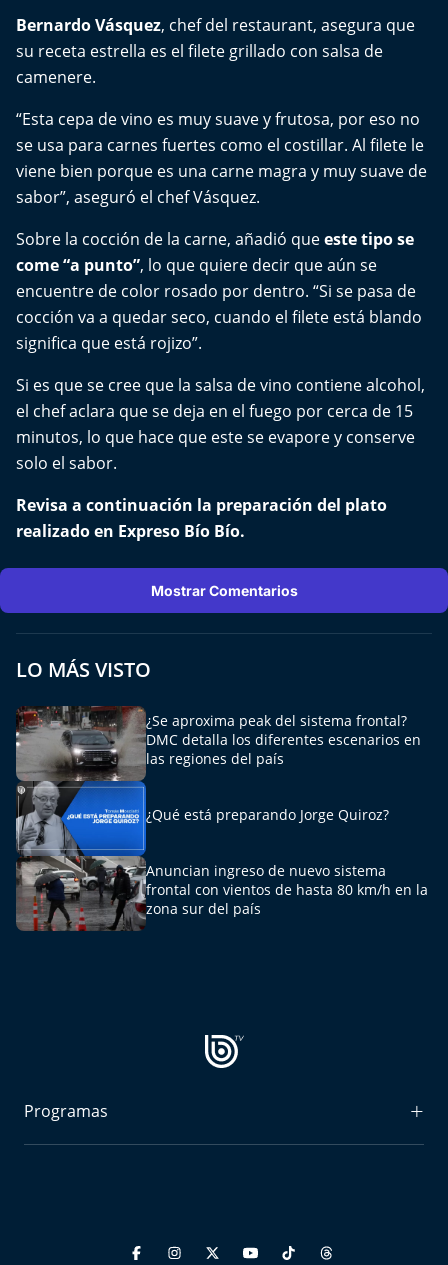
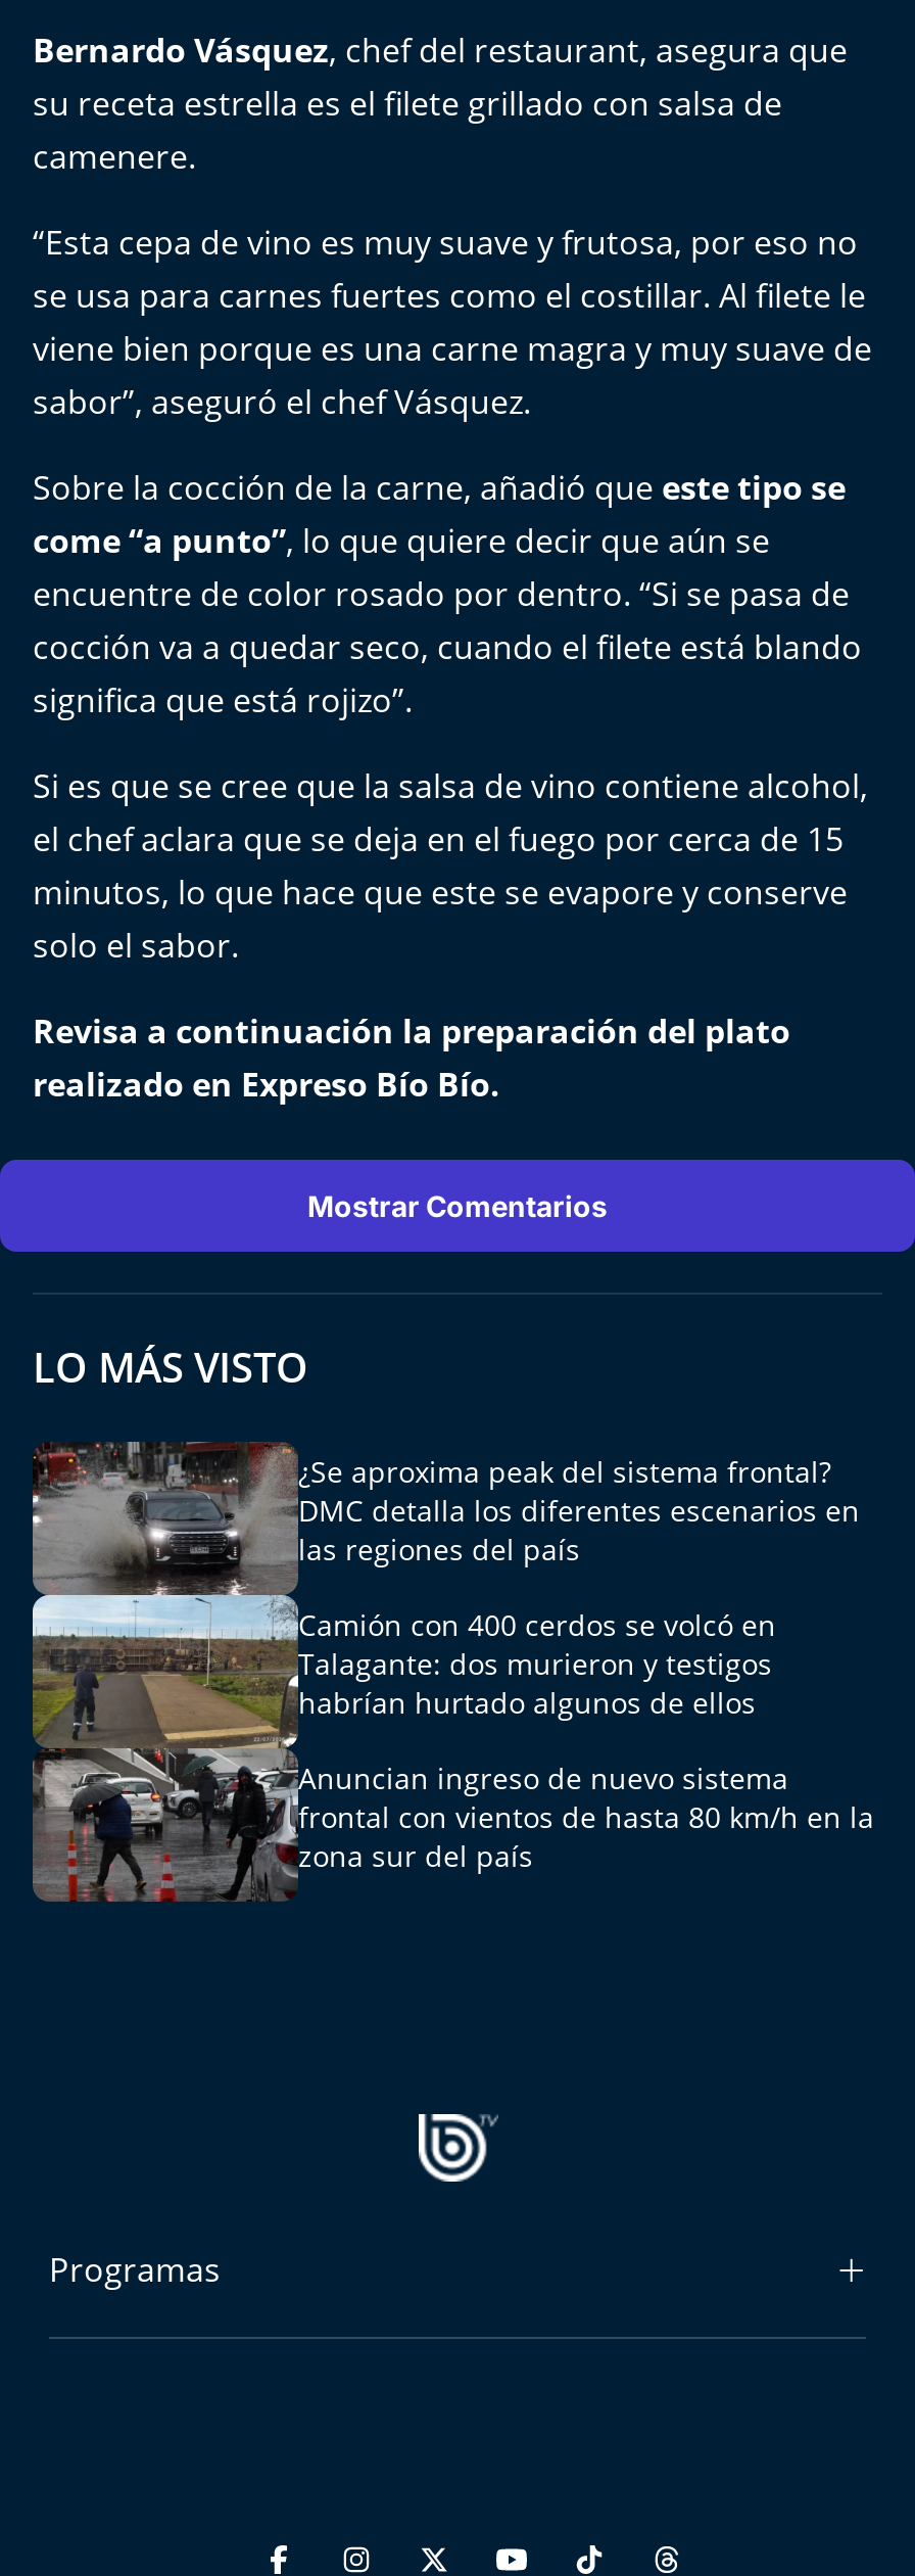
- [image]
- ¿Qué está preparando Jorge Quiroz?
+ [image]
+ Camión con 400 cerdos se volcó en
+ Talagante: dos murieron y testigos
+ habrían hurtado algunos de ellos
